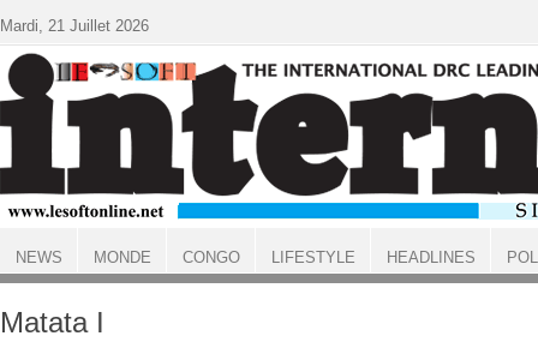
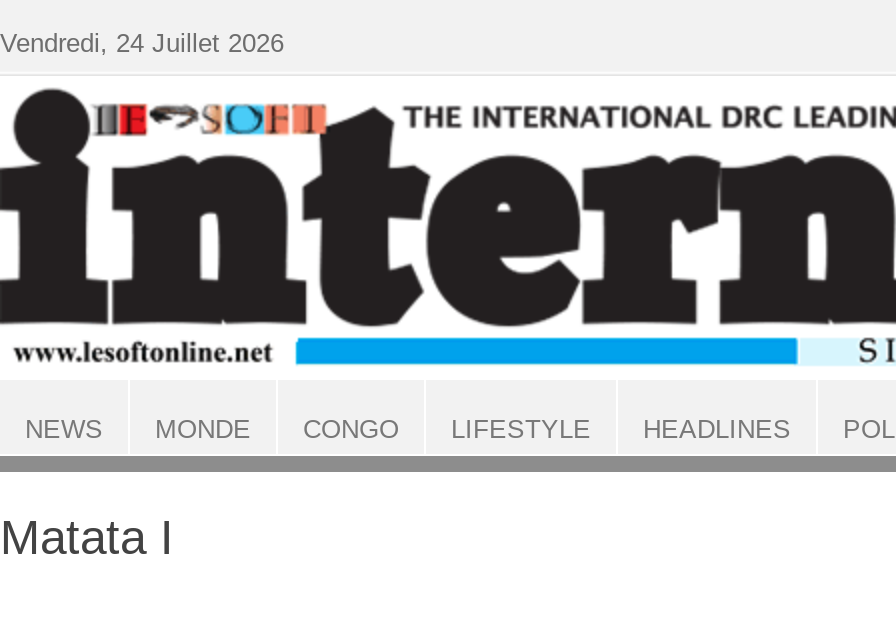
- Mardi, 21 Juillet 2026
+ Vendredi, 24 Juillet 2026
